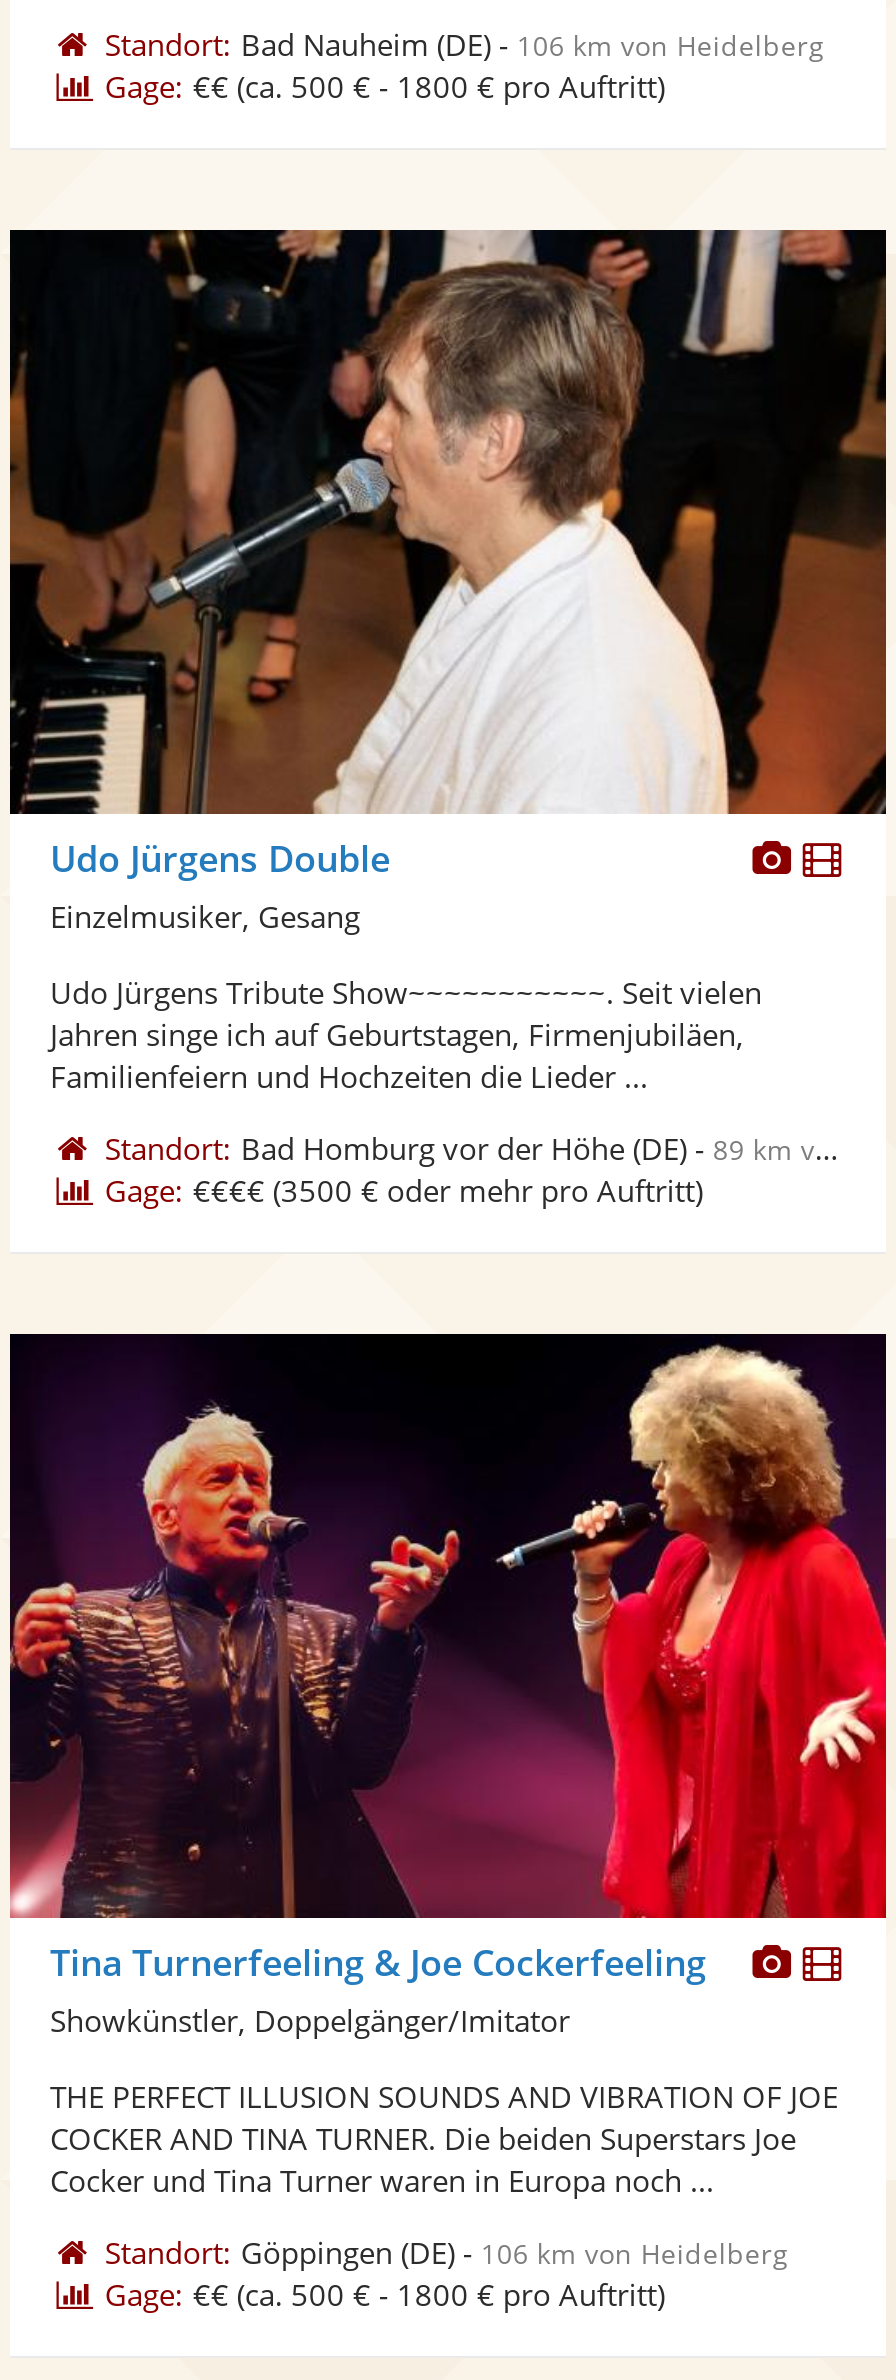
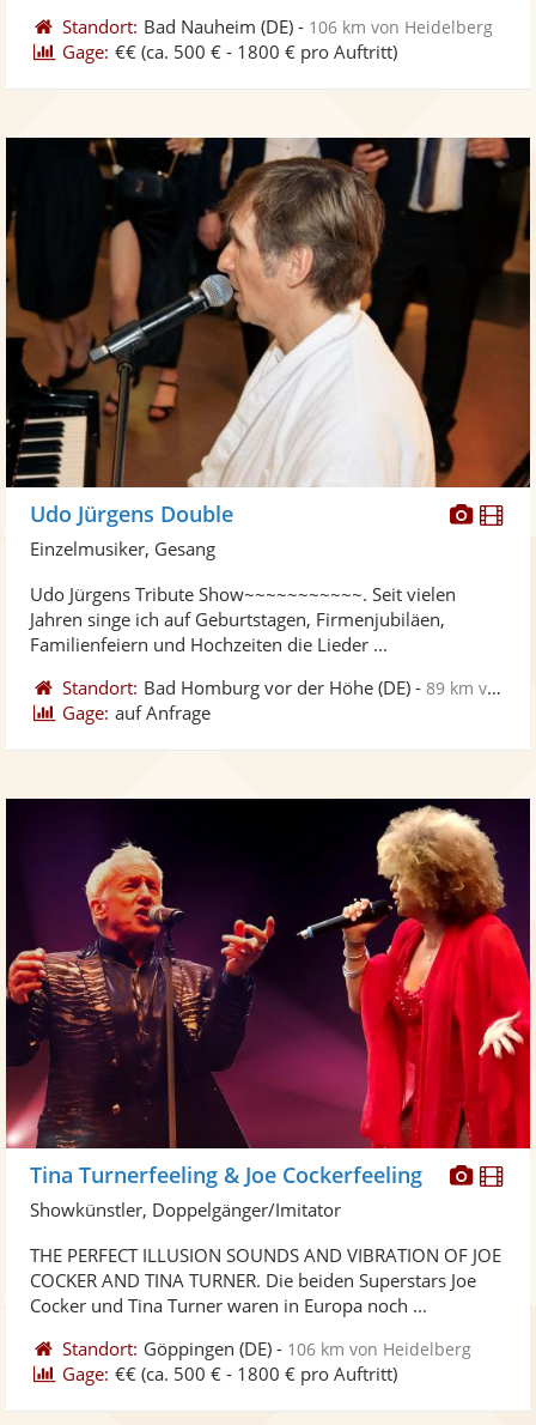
- Gage: €€€€ (3500 € oder mehr pro Auftritt)
+ Gage: auf Anfrage
